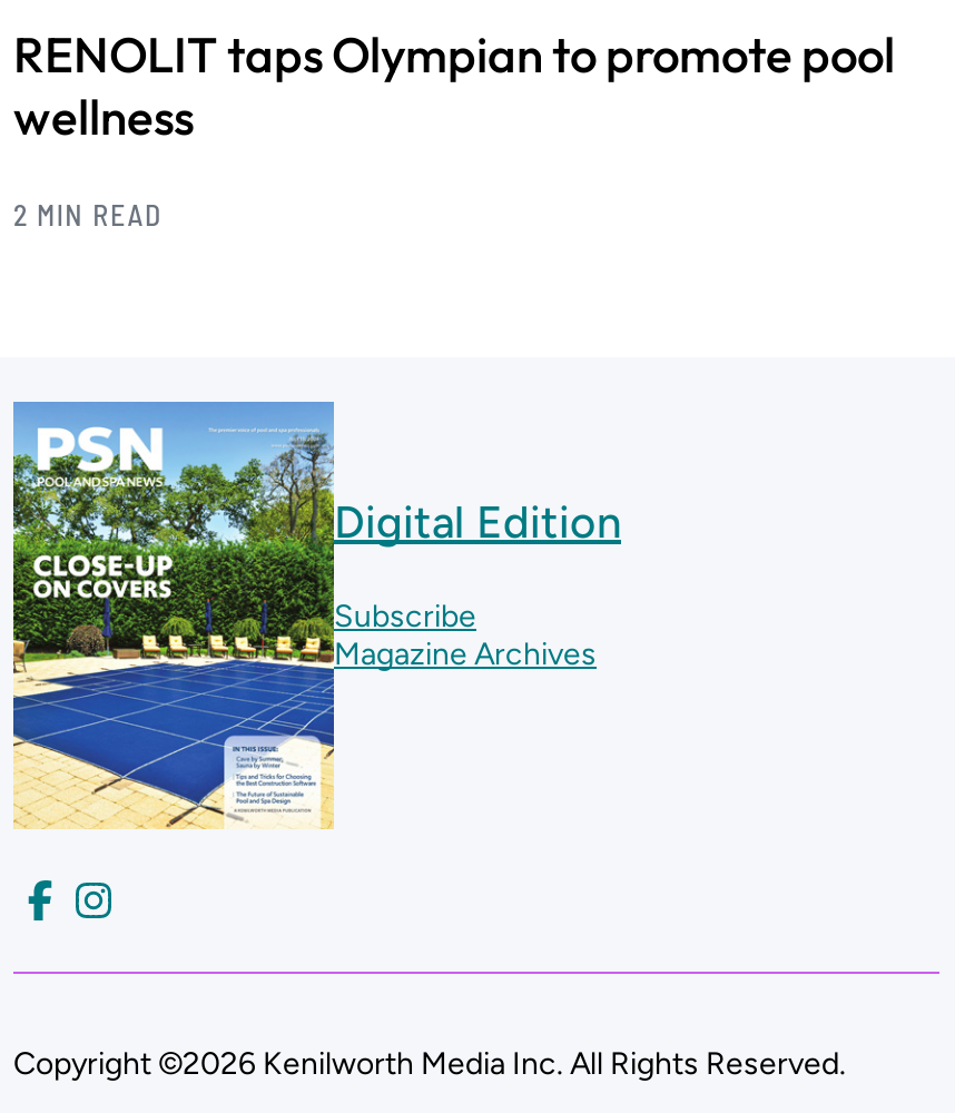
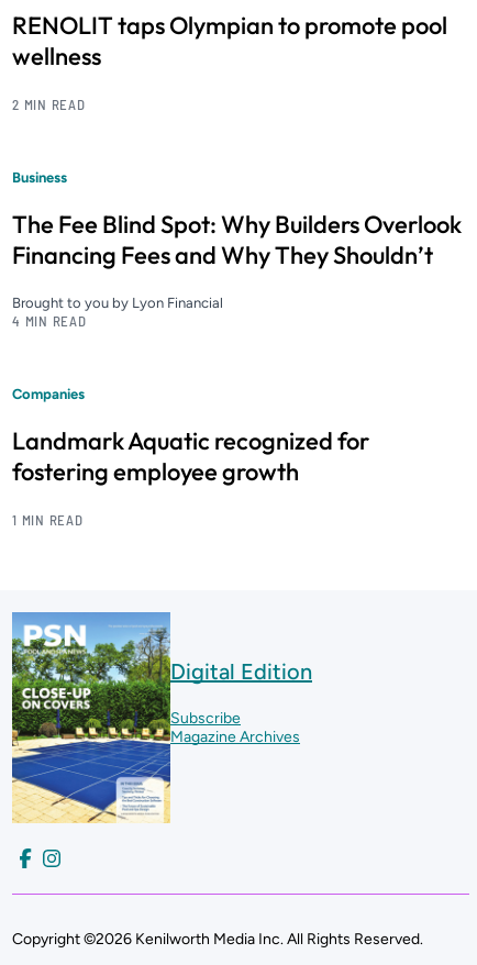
+ Business
+ The Fee Blind Spot: Why Builders Overlook
+ Financing Fees and Why They Shouldn’t
+ Brought to you by Lyon Financial
+ 4 MIN READ

+ Companies
+ Landmark Aquatic recognized for
+ fostering employee growth
+ 1 MIN READ
